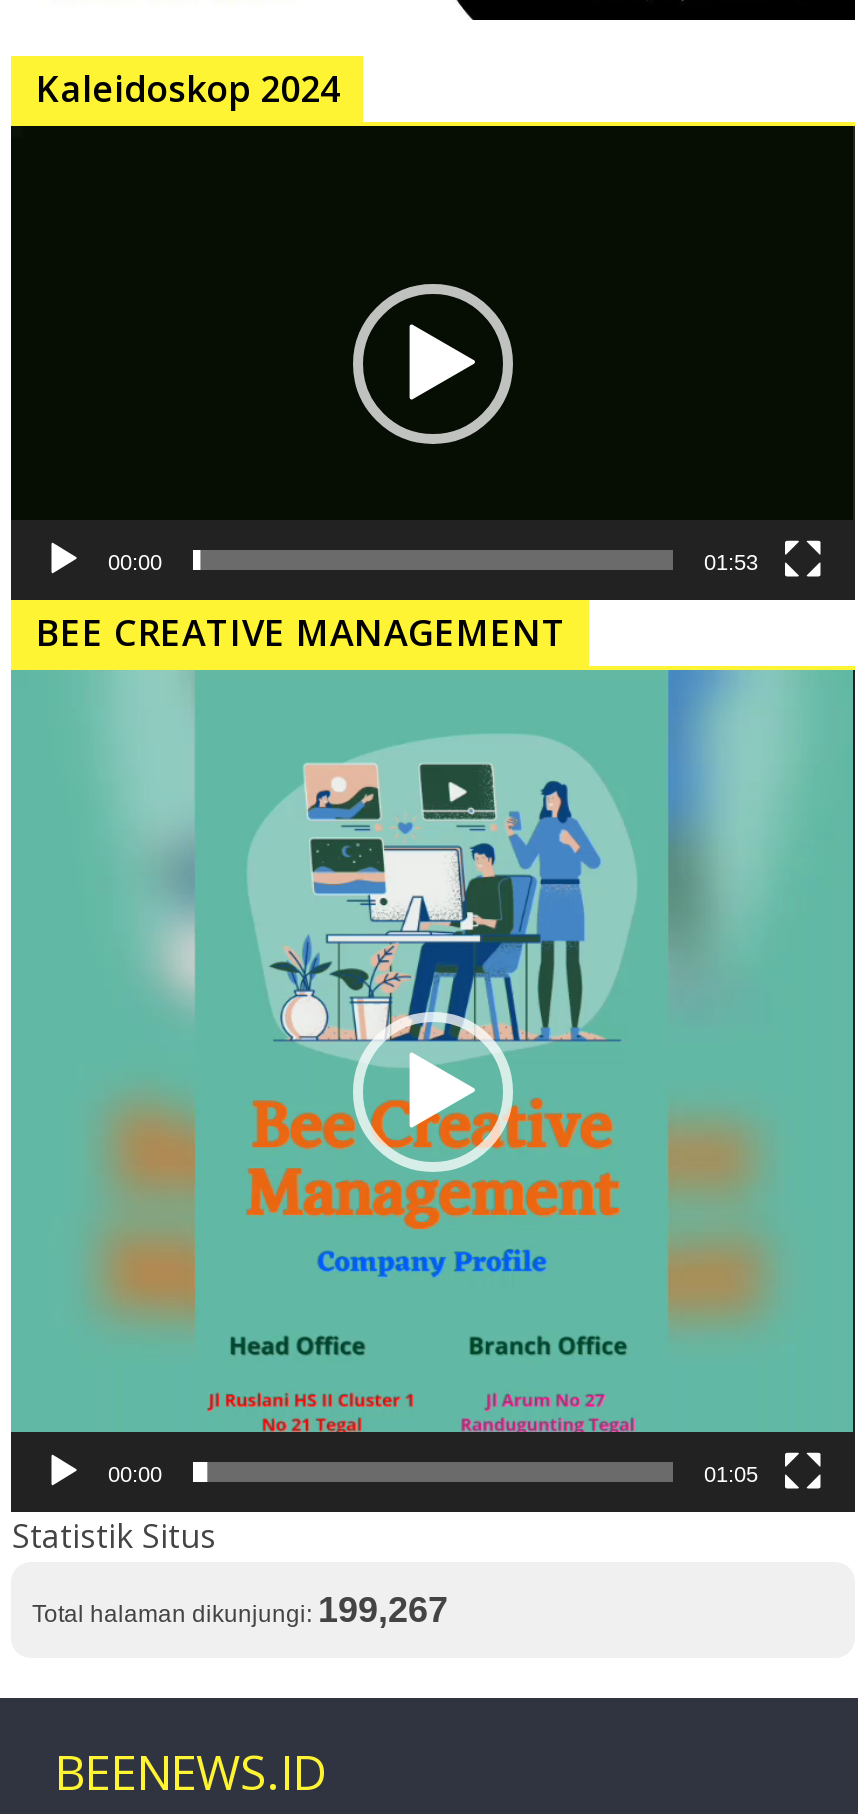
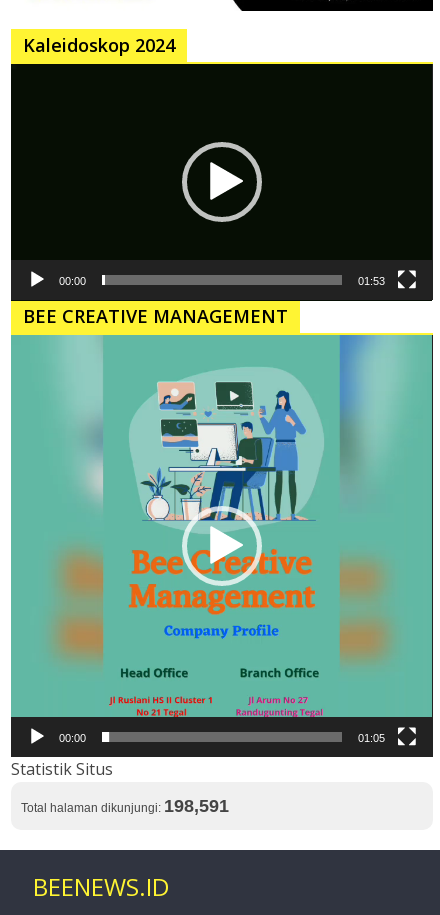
- Total halaman dikunjungi: 199,267
+ Total halaman dikunjungi: 198,591
